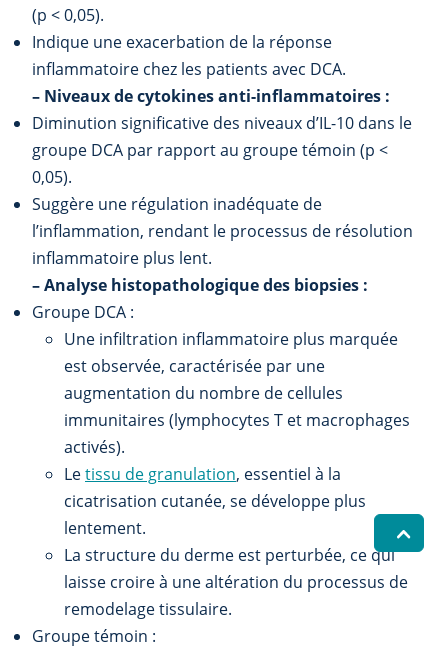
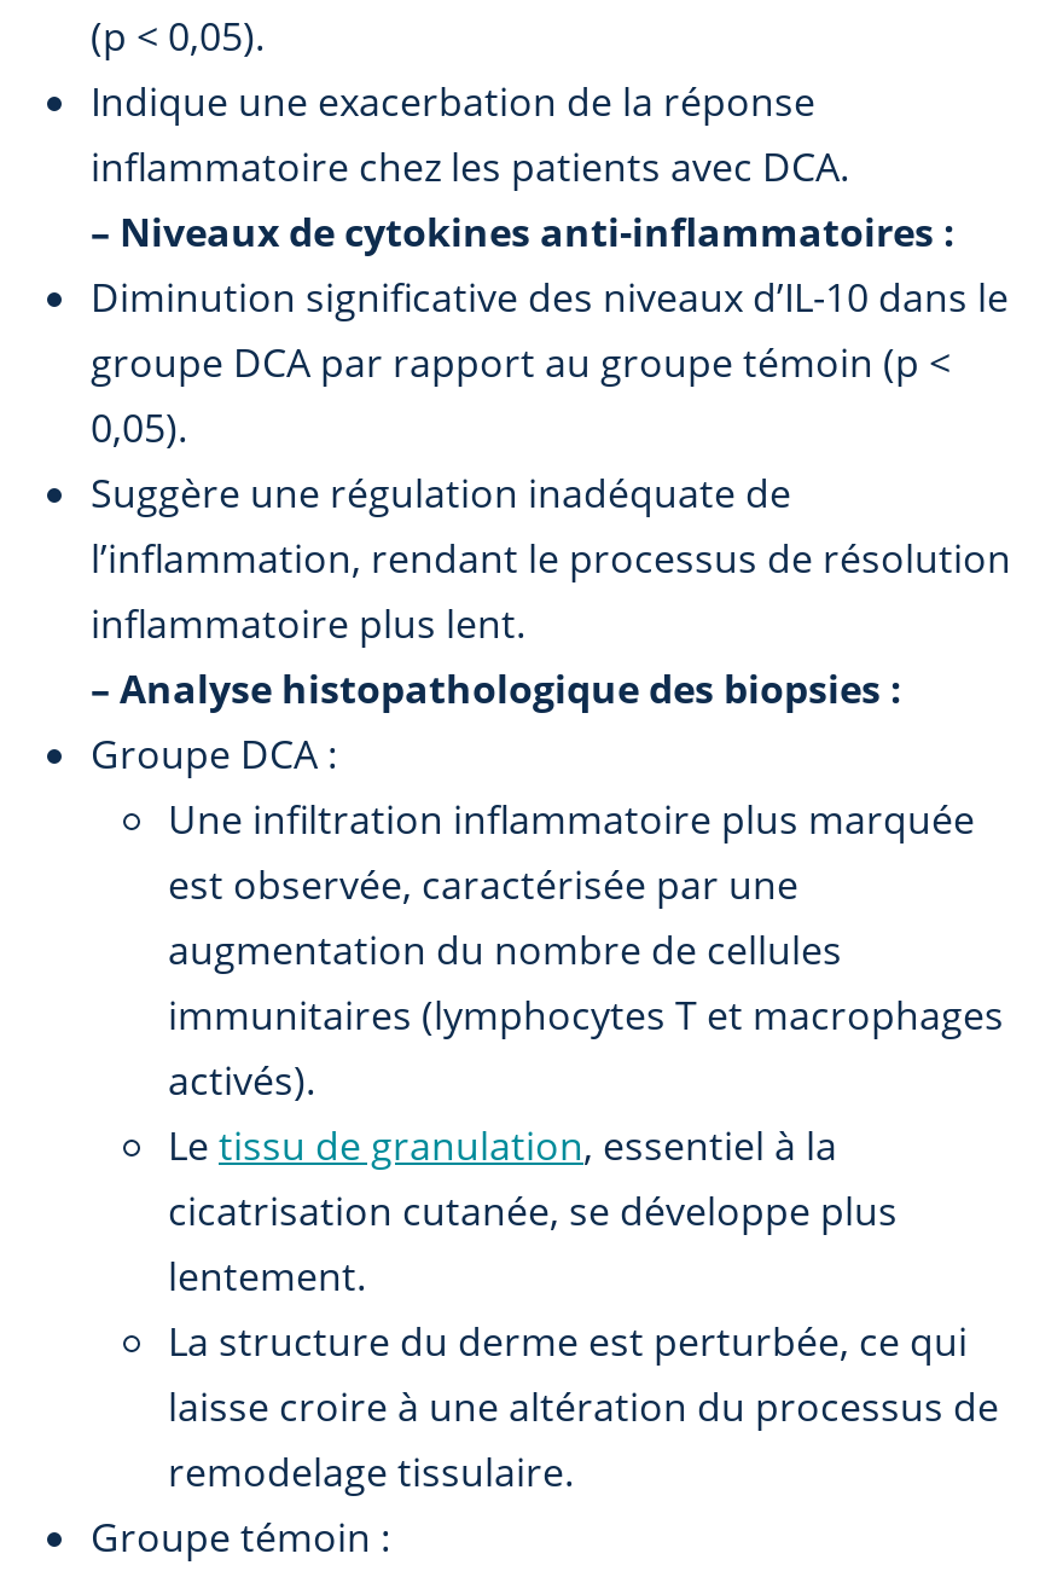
- [image]
